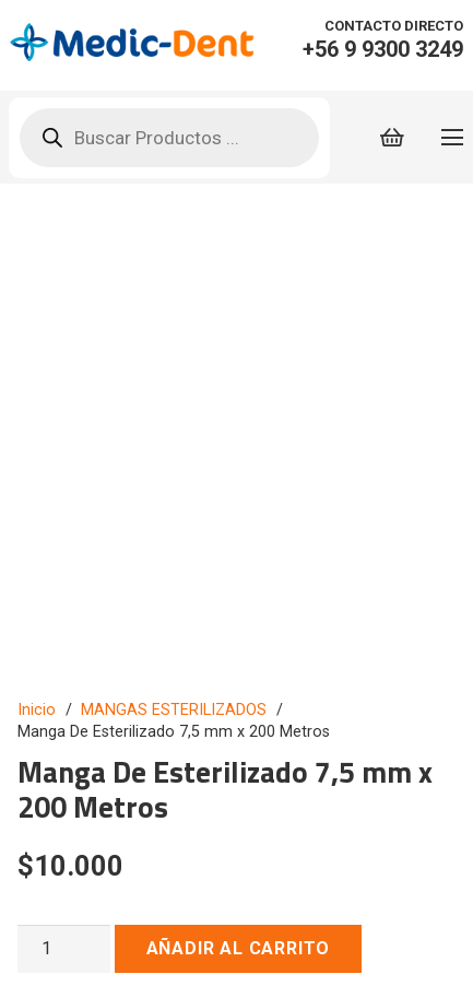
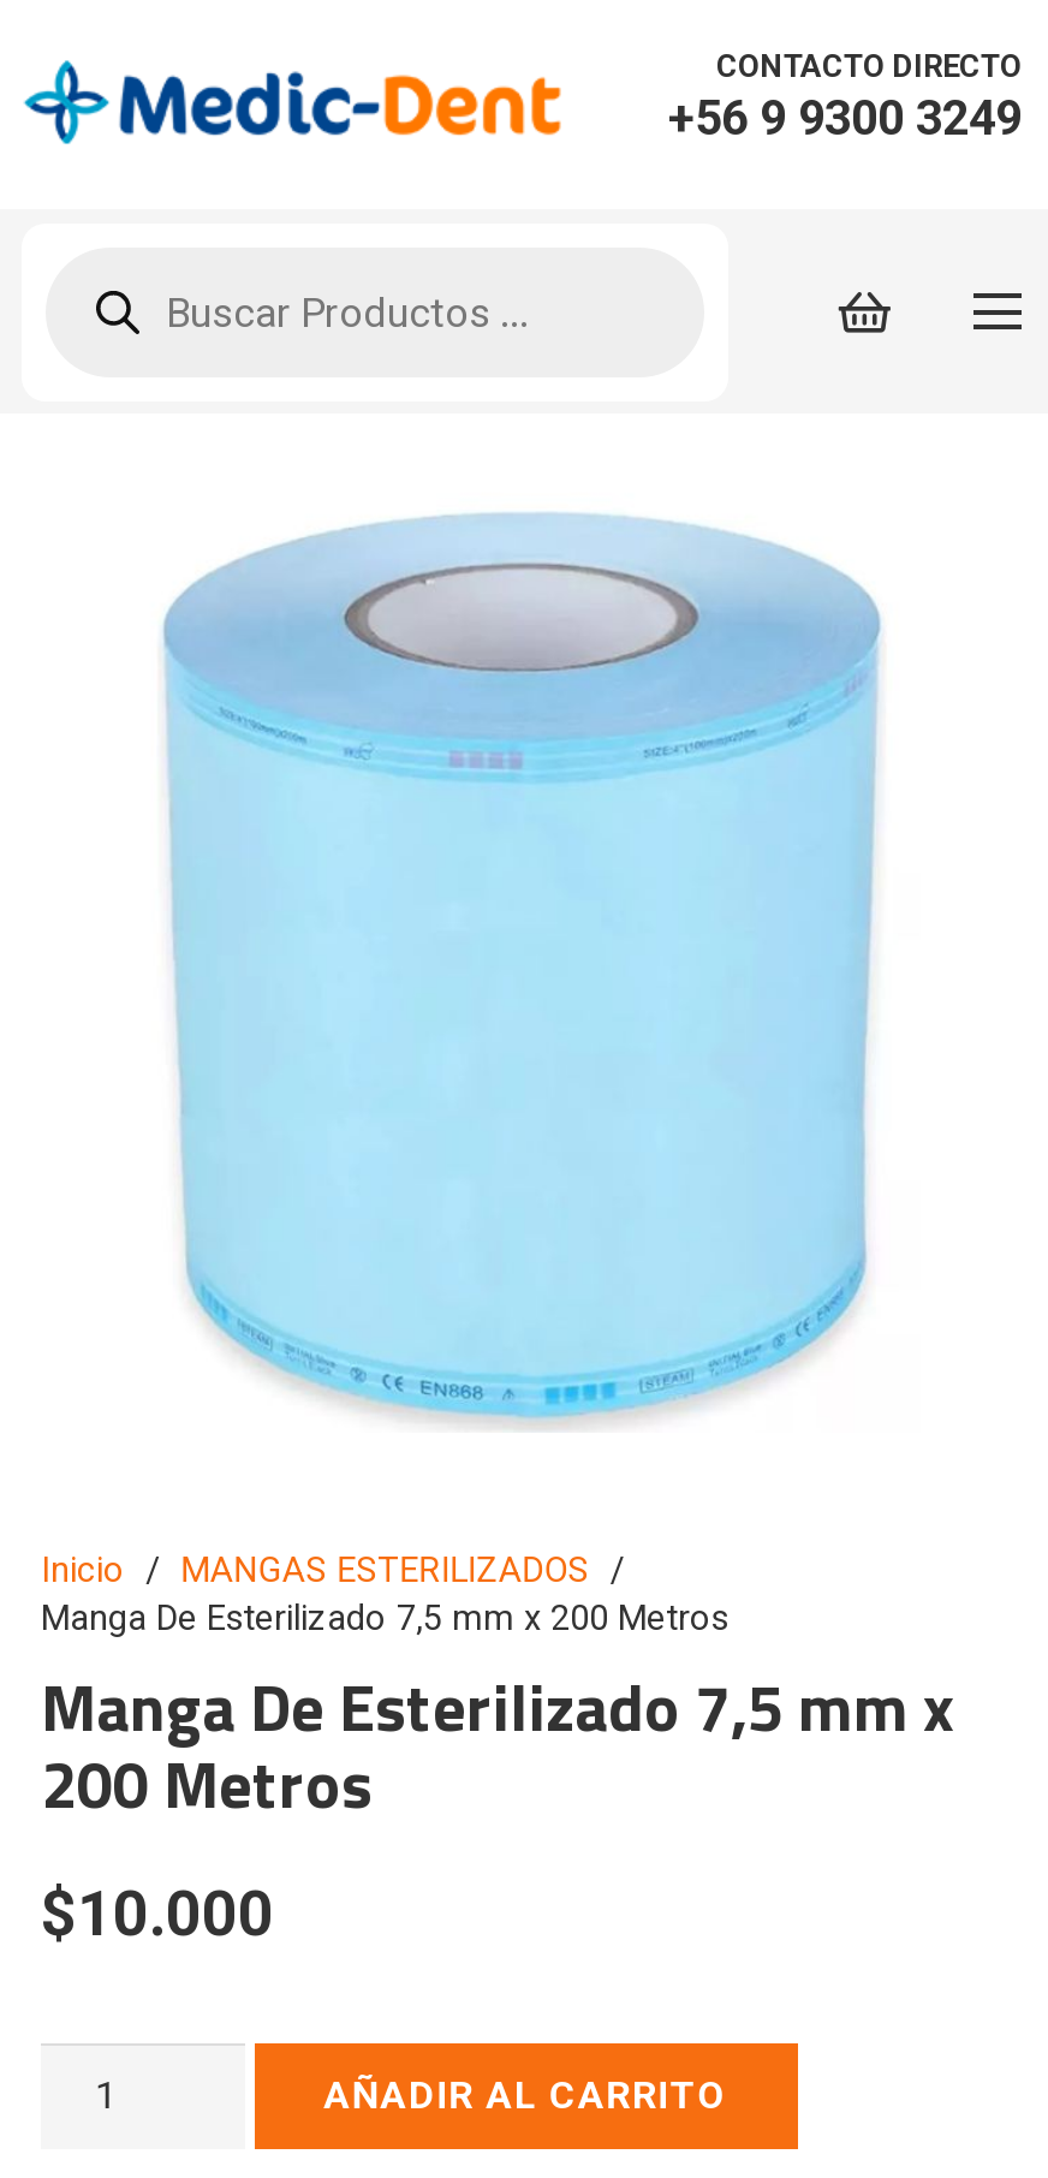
+ [image]
